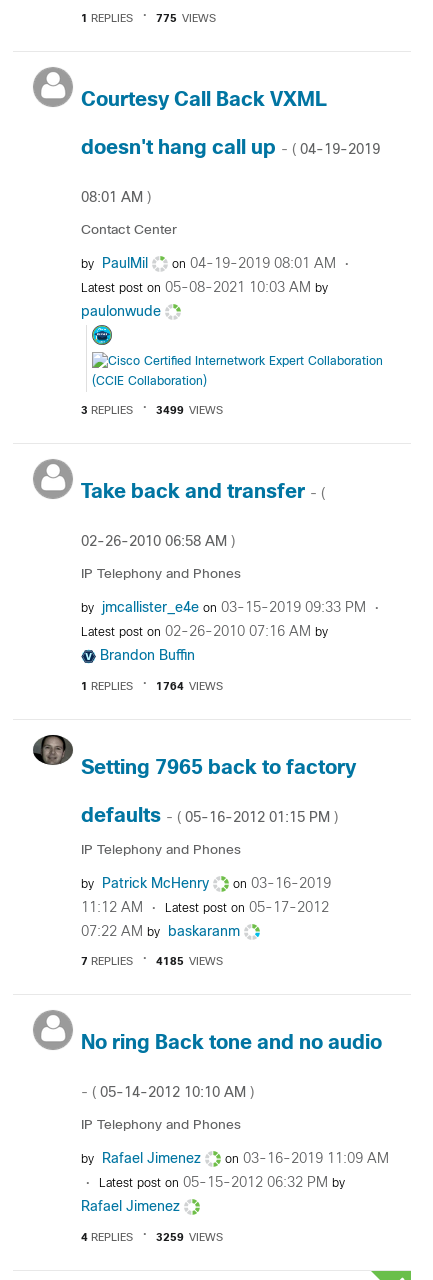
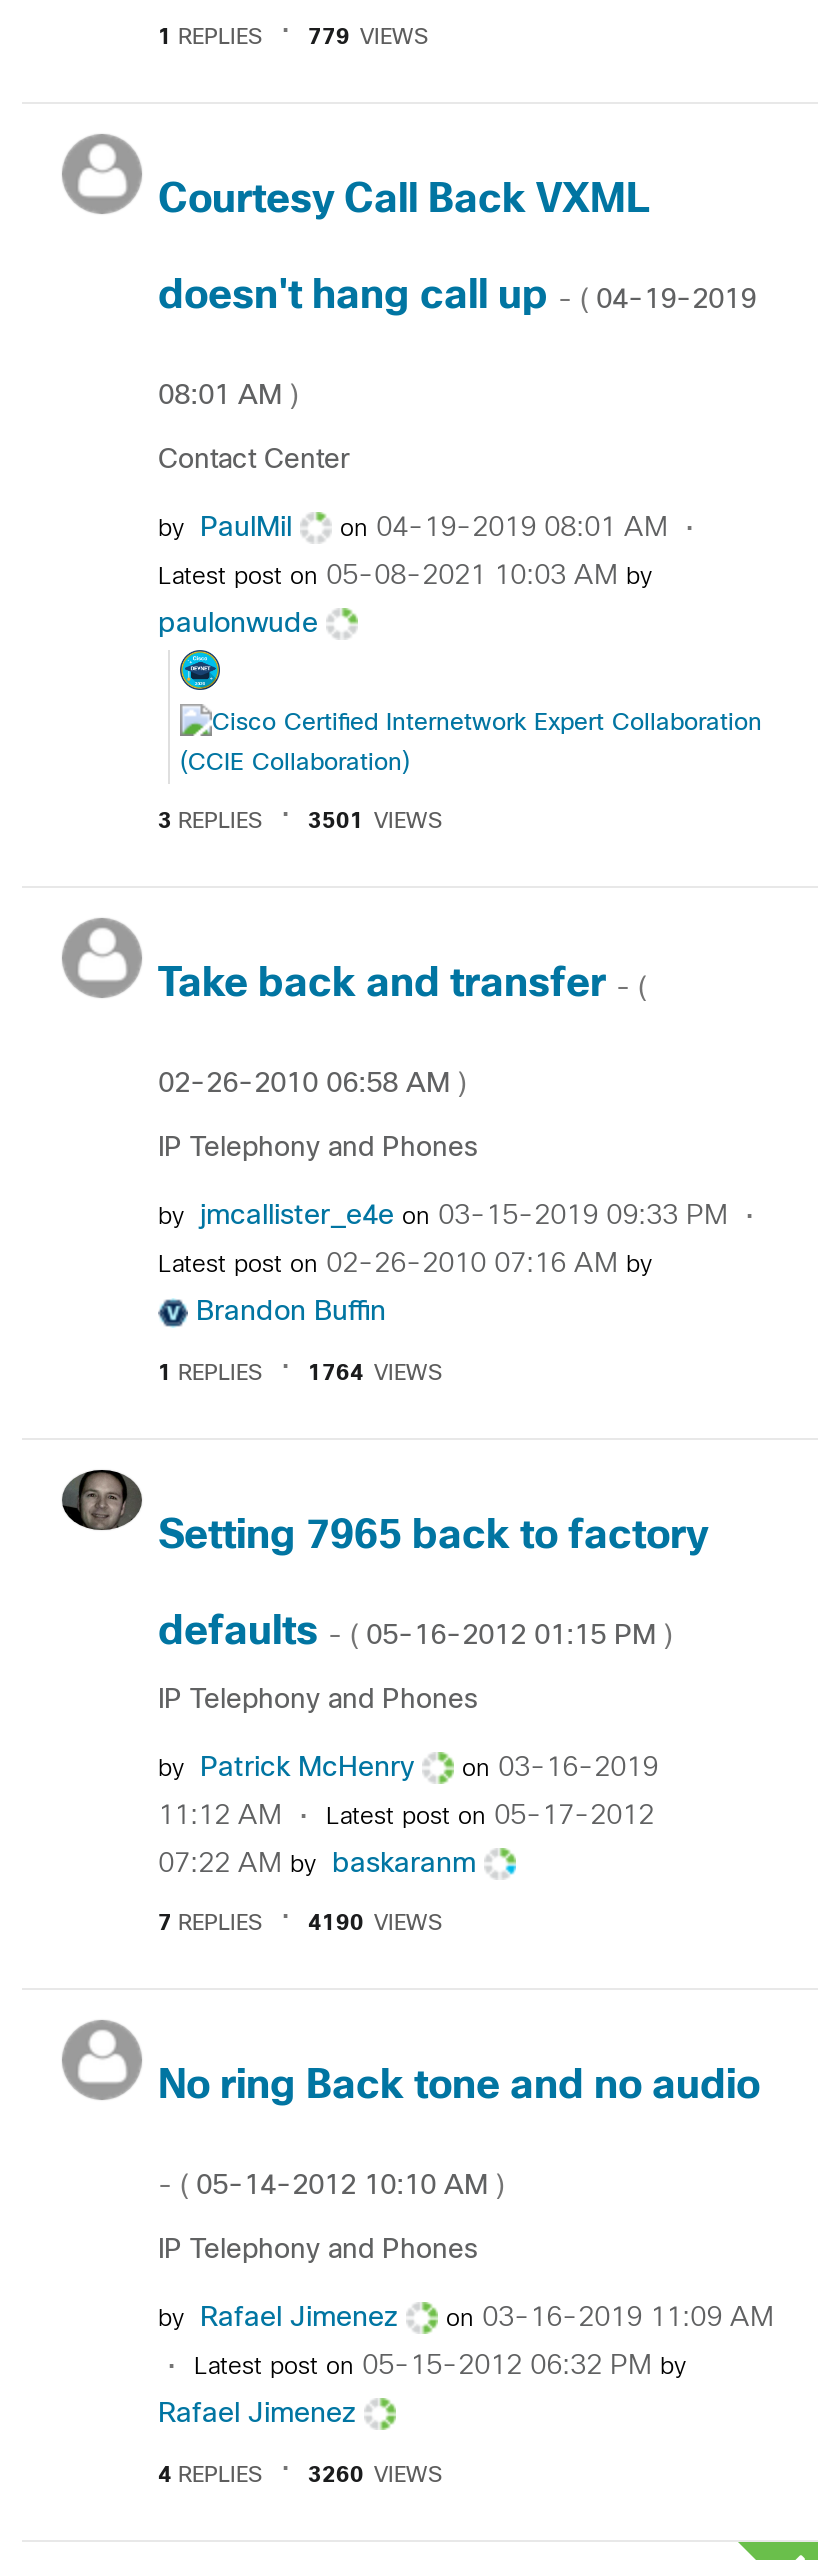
- 775 VIEWS
+ 779 VIEWS

- 3499 VIEWS
+ 3501 VIEWS

- 4185 VIEWS
+ 4190 VIEWS

- 3259 VIEWS
+ 3260 VIEWS
